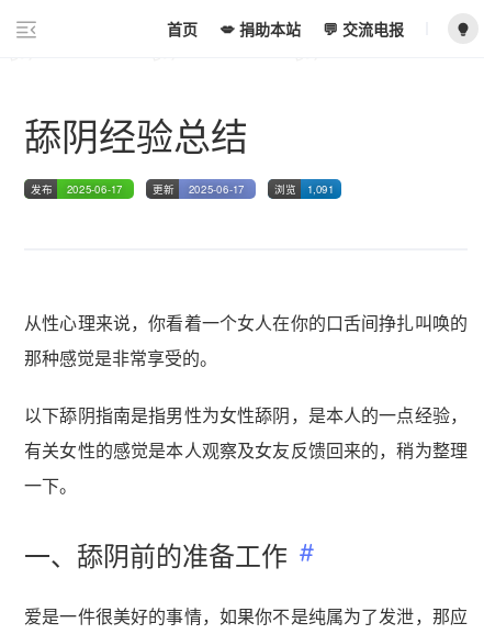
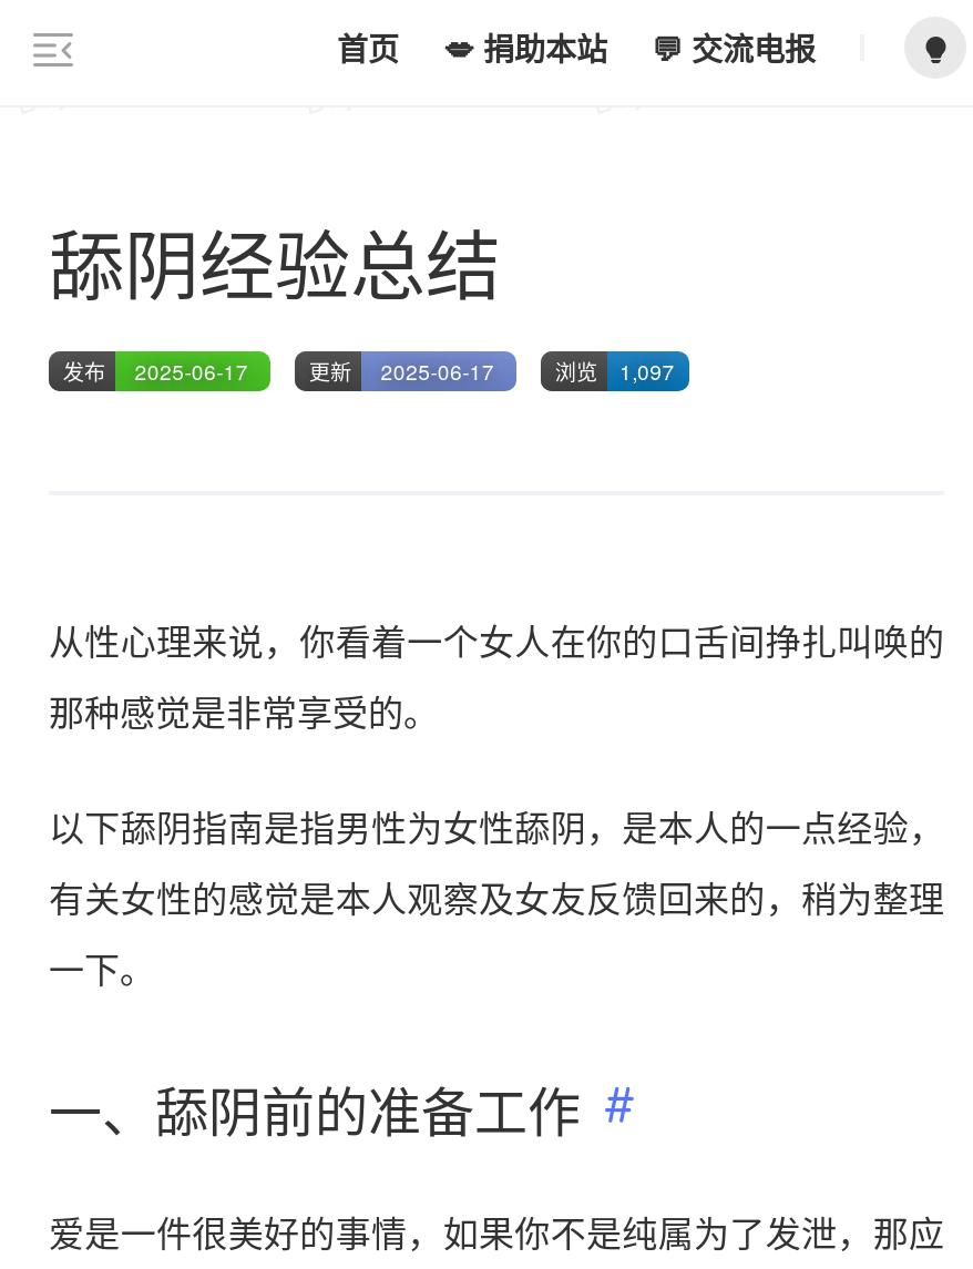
- 浏览 1,091
+ 浏览 1,097
